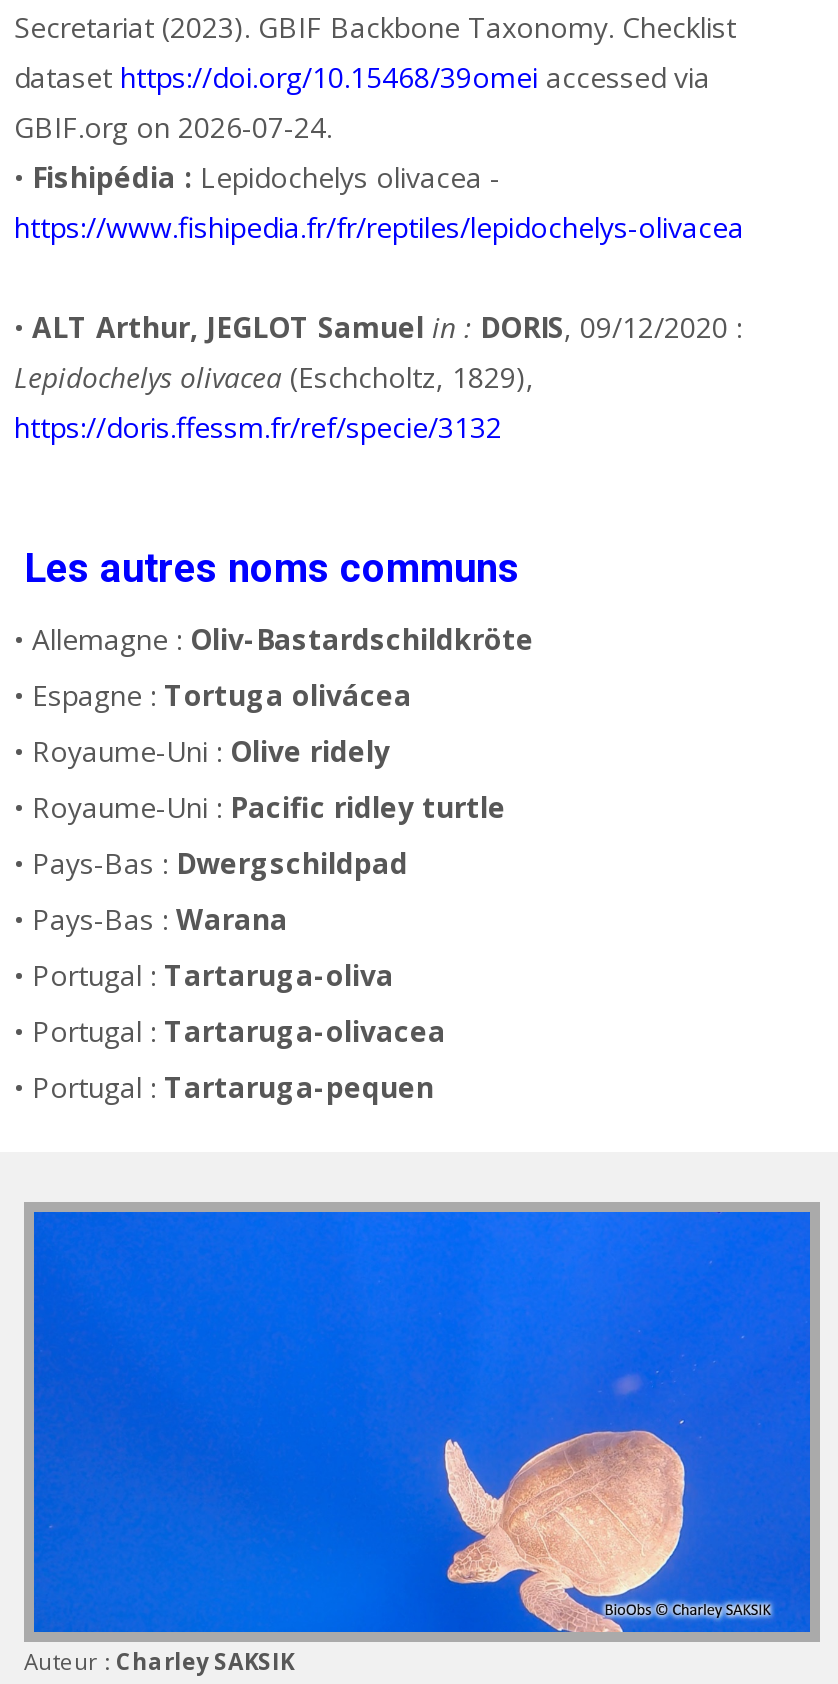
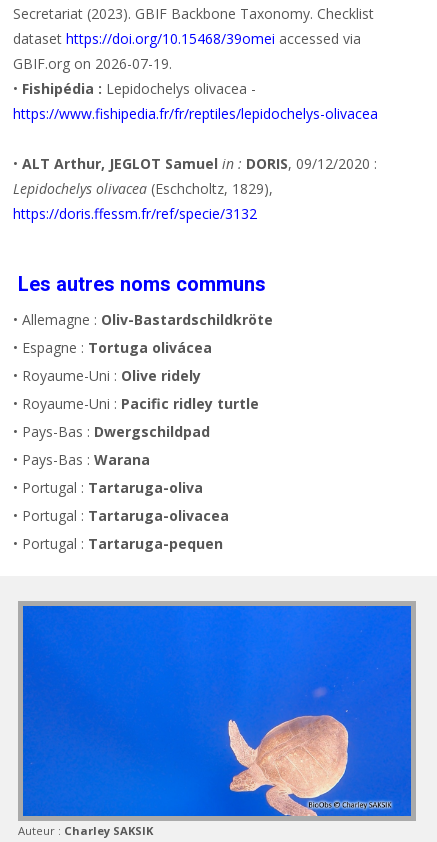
- GBIF.org on 2026-07-24.
+ GBIF.org on 2026-07-19.
